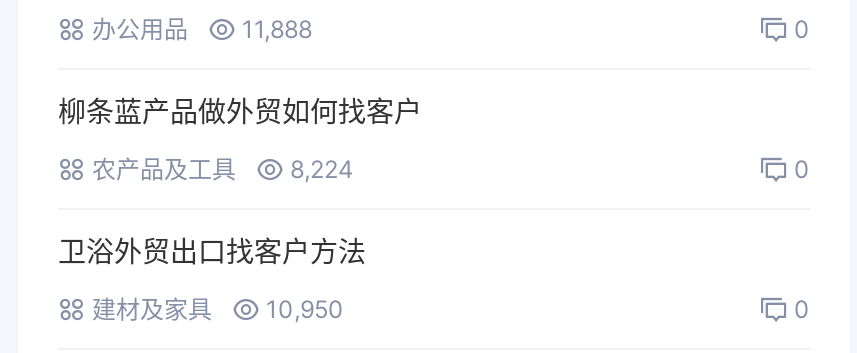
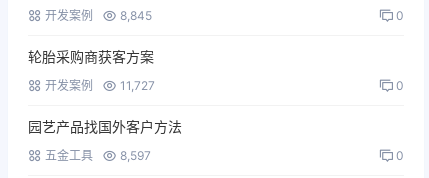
- 办公用品
- 11,888
+ 开发案例
+ 8,845

- 柳条蓝产品做外贸如何找客户
+ 轮胎采购商获客方案

- 农产品及工具
- 8,224
+ 开发案例
+ 11,727

- 卫浴外贸出口找客户方法
+ 园艺产品找国外客户方法

- 建材及家具
- 10,950
+ 五金工具
+ 8,597
